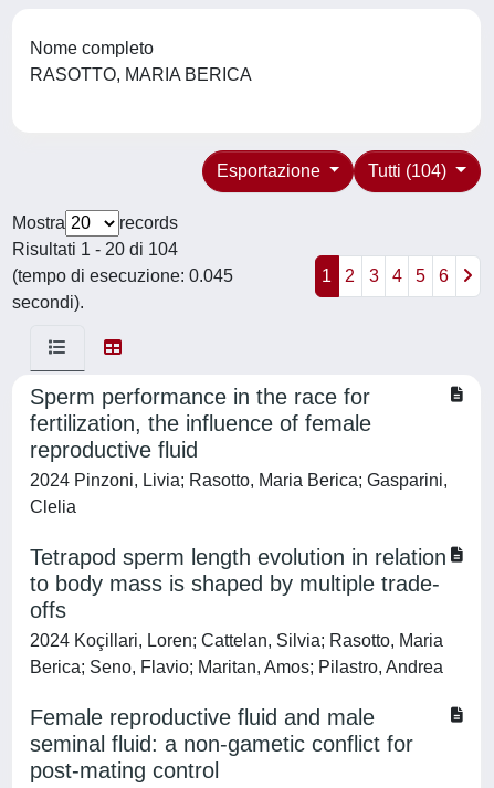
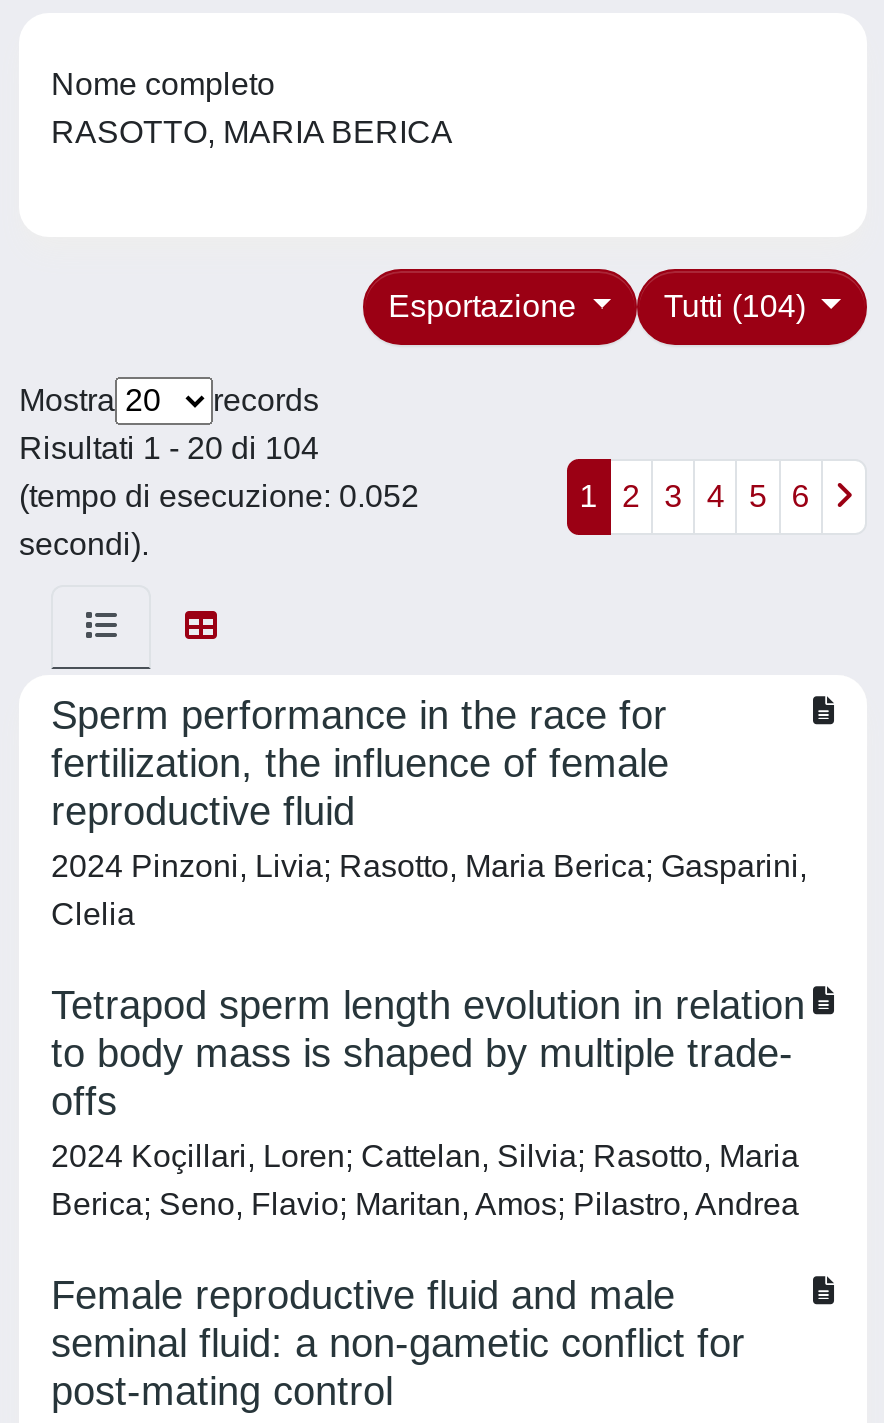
- (tempo di esecuzione: 0.045
+ (tempo di esecuzione: 0.052
